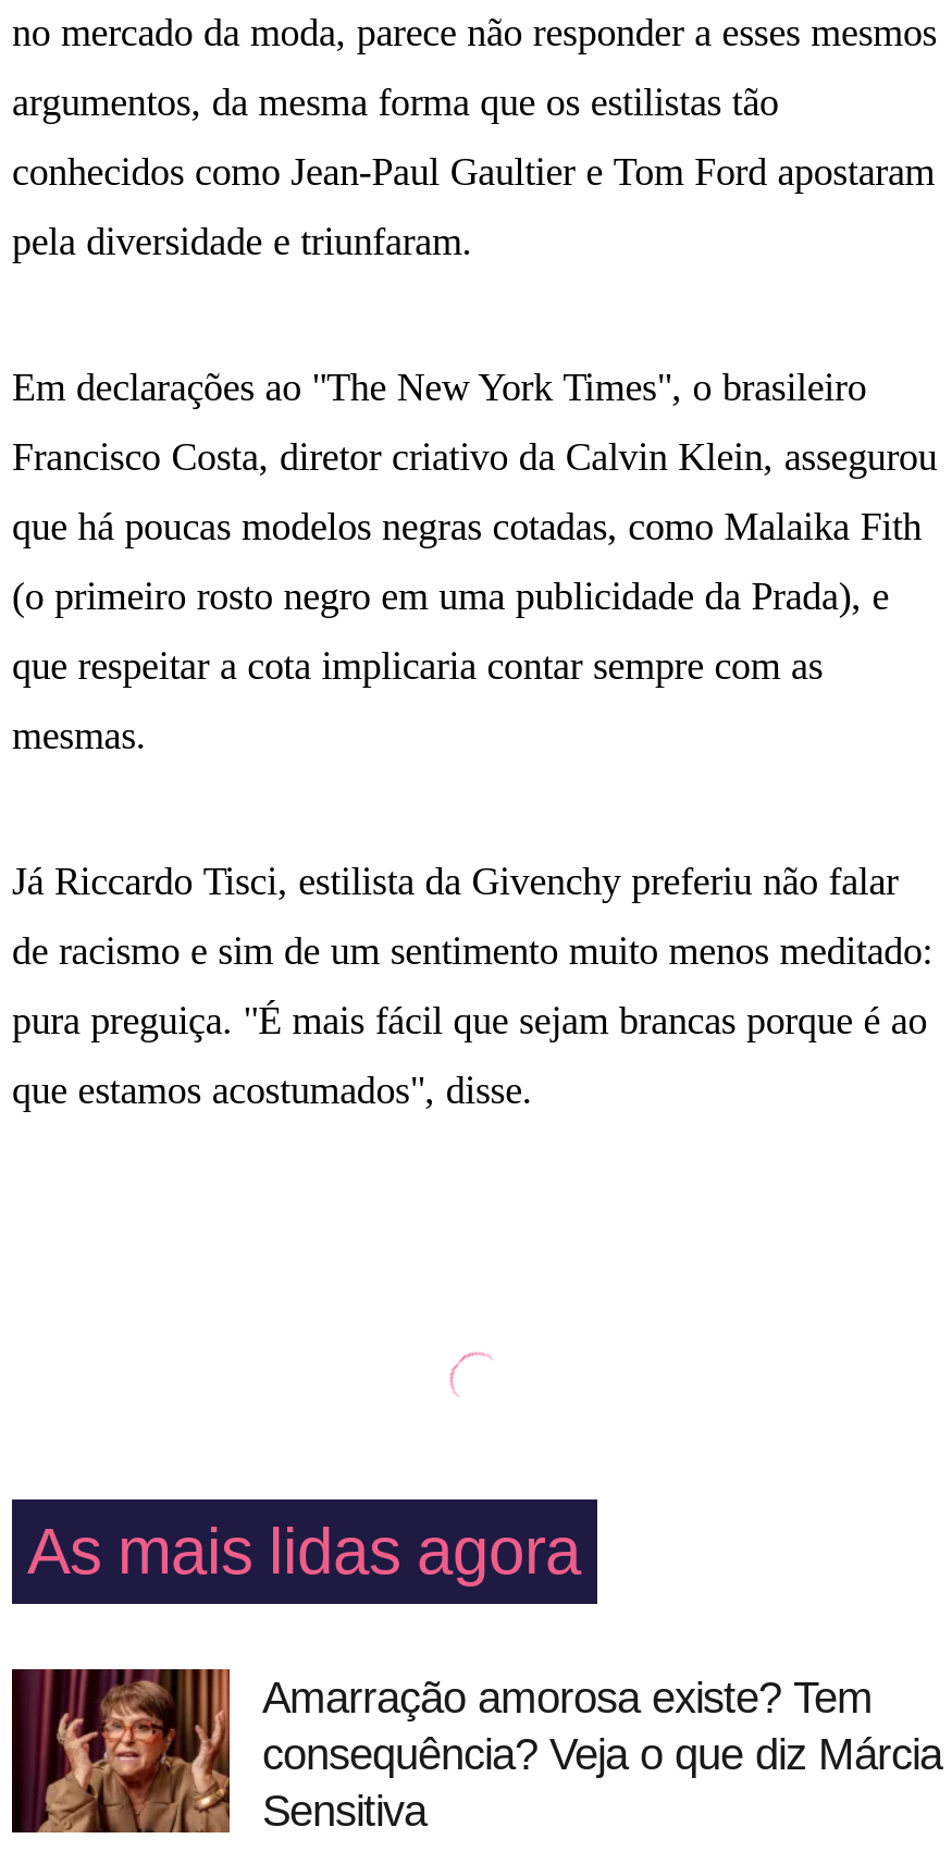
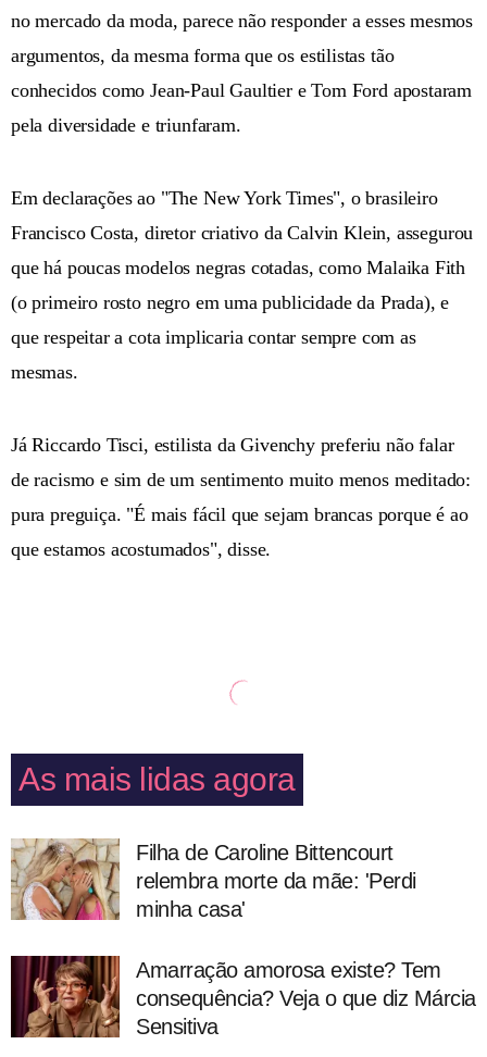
+ [image]
+ Filha de Caroline Bittencourt
+ relembra morte da mãe: 'Perdi
+ minha casa'
